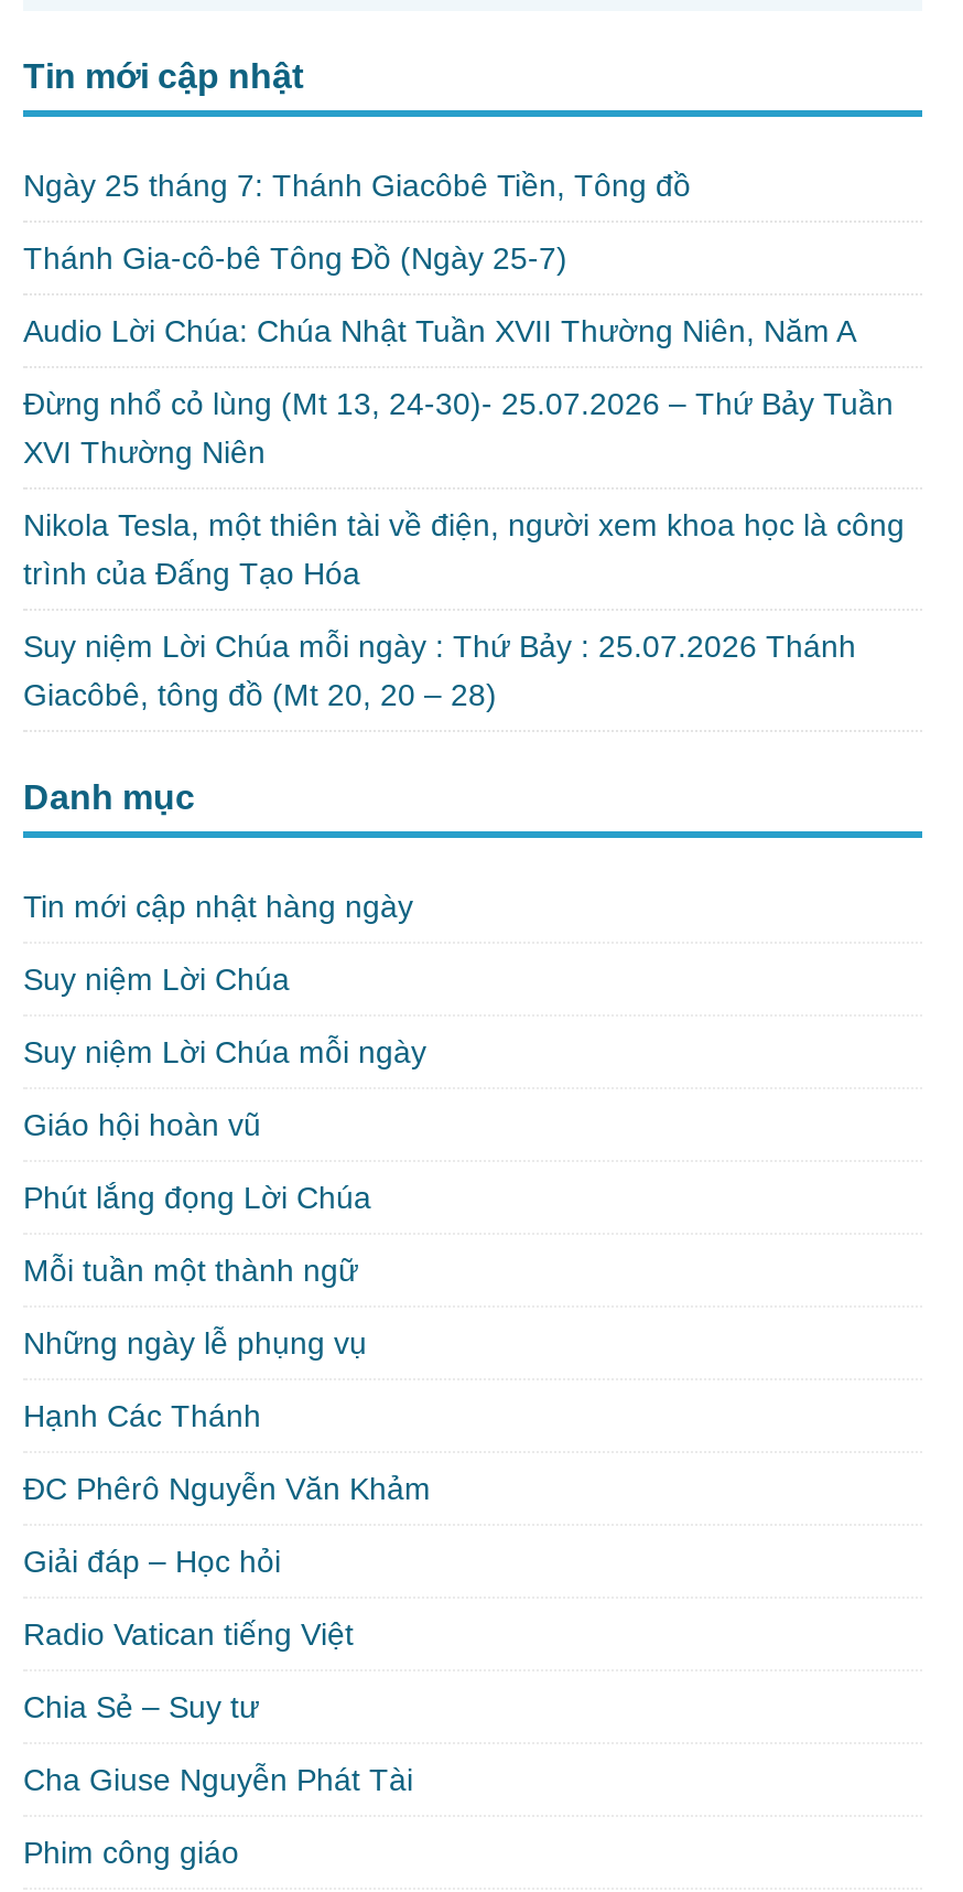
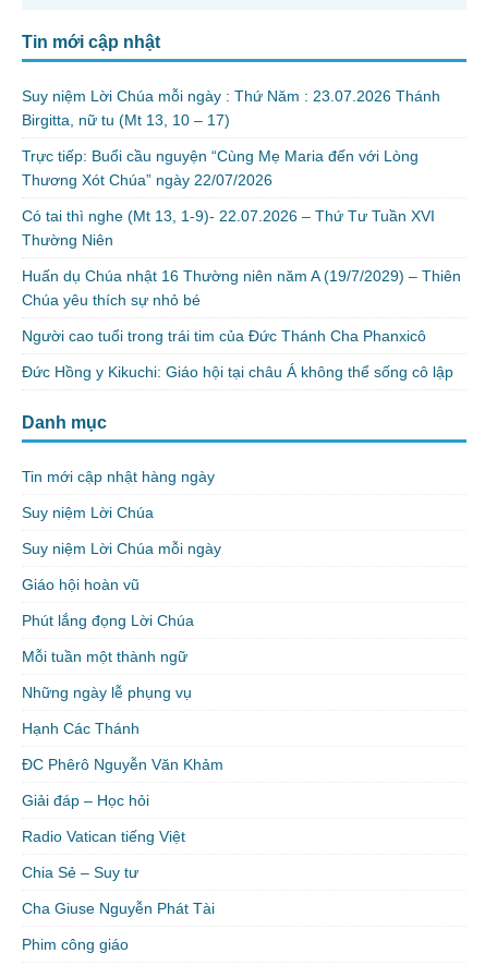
- Ngày 25 tháng 7: Thánh Giacôbê Tiền, Tông đồ
+ Suy niệm Lời Chúa mỗi ngày : Thứ Năm : 23.07.2026 Thánh
+ Birgitta, nữ tu (Mt 13, 10 – 17)

- Thánh Gia-cô-bê Tông Đồ (Ngày 25-7)
+ Trực tiếp: Buổi cầu nguyện “Cùng Mẹ Maria đến với Lòng
+ Thương Xót Chúa” ngày 22/07/2026

- Audio Lời Chúa: Chúa Nhật Tuần XVII Thường Niên, Năm A
+ Có tai thì nghe (Mt 13, 1-9)- 22.07.2026 – Thứ Tư Tuần XVI
+ Thường Niên

- Đừng nhổ cỏ lùng (Mt 13, 24-30)- 25.07.2026 – Thứ Bảy Tuần
- XVI Thường Niên
+ Huấn dụ Chúa nhật 16 Thường niên năm A (19/7/2029) – Thiên
+ Chúa yêu thích sự nhỏ bé

- Nikola Tesla, một thiên tài về điện, người xem khoa học là công
- trình của Đấng Tạo Hóa
+ Người cao tuổi trong trái tim của Đức Thánh Cha Phanxicô

- Suy niệm Lời Chúa mỗi ngày : Thứ Bảy : 25.07.2026 Thánh
- Giacôbê, tông đồ (Mt 20, 20 – 28)
+ Đức Hồng y Kikuchi: Giáo hội tại châu Á không thể sống cô lập
